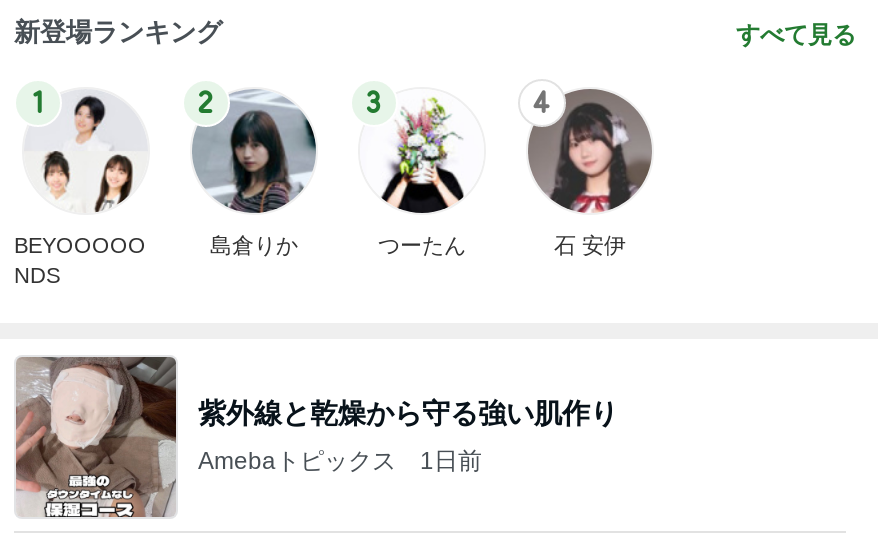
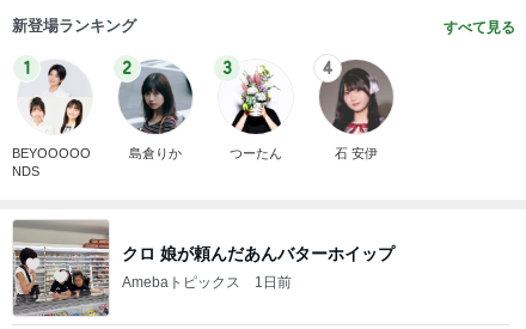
- [image]
- 紫外線と乾燥から守る強い肌作り
+ [image]
+ クロ 娘が頼んだあんバターホイップ
